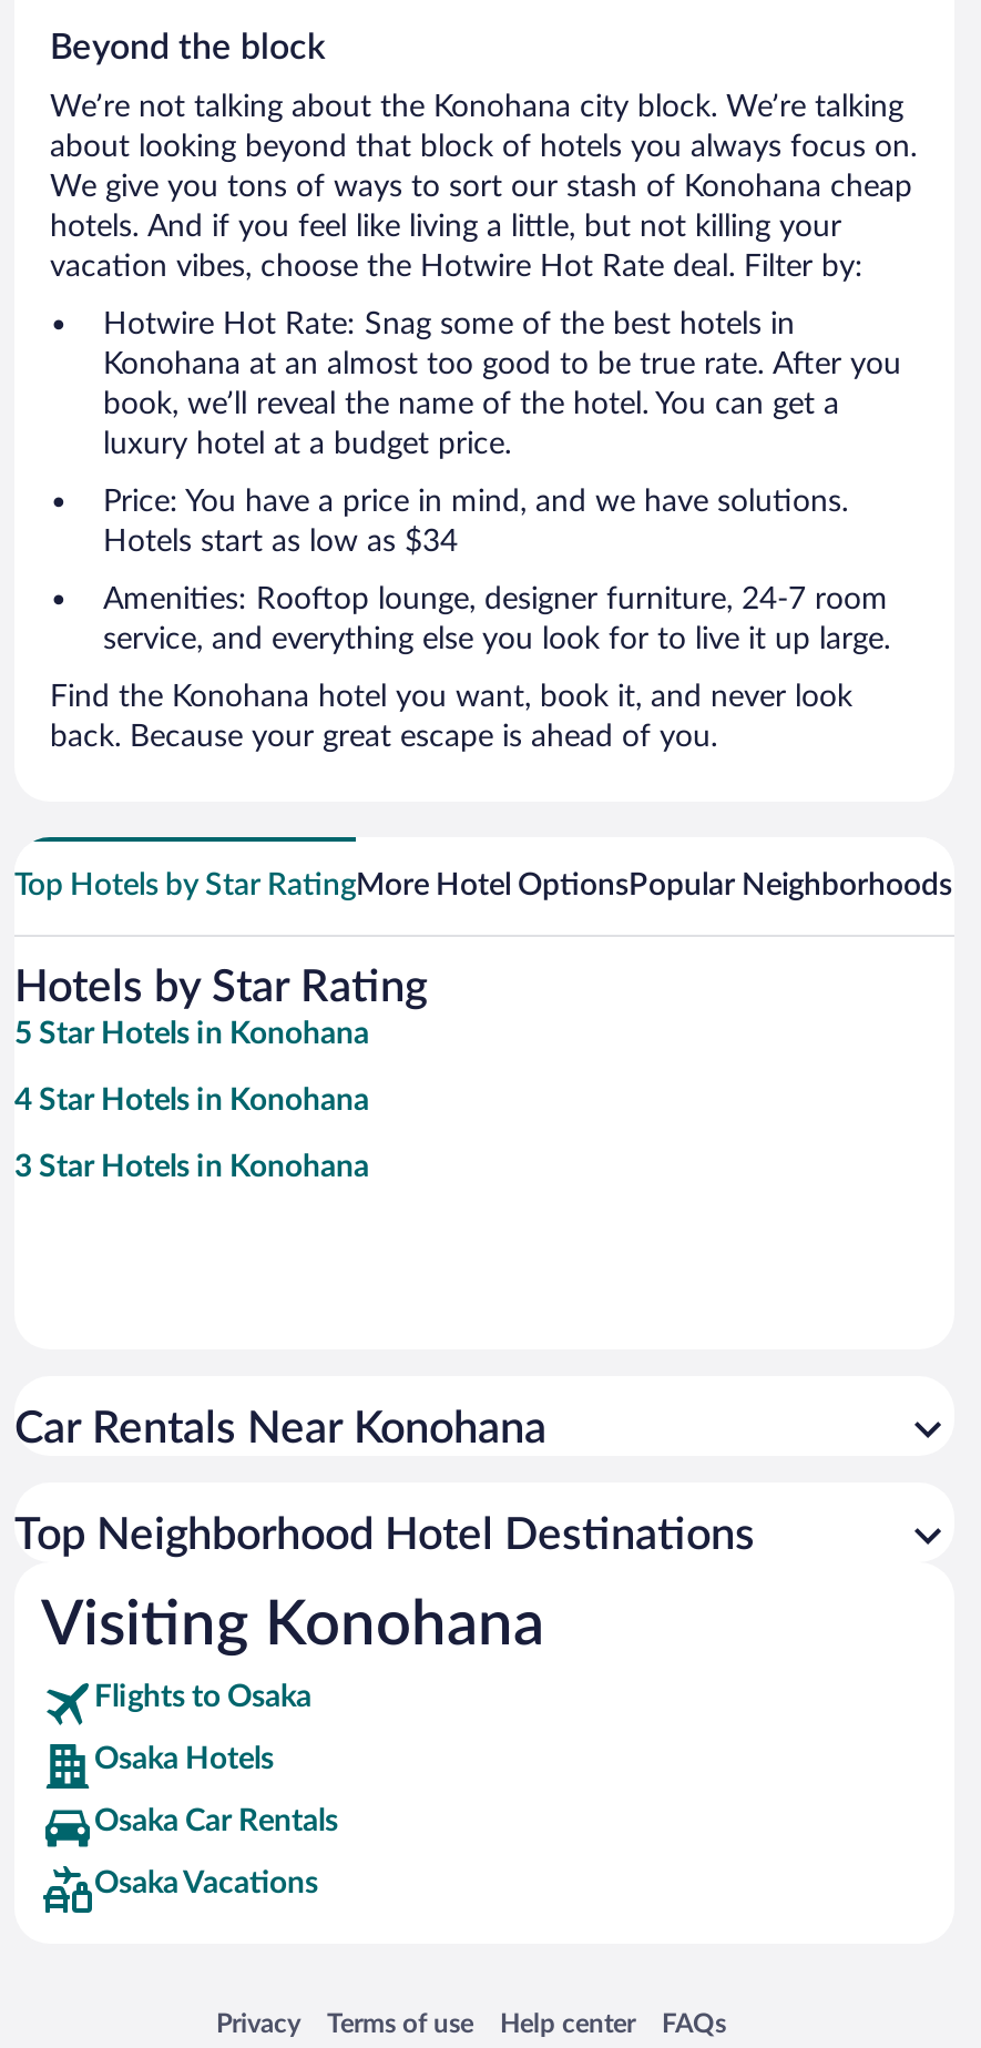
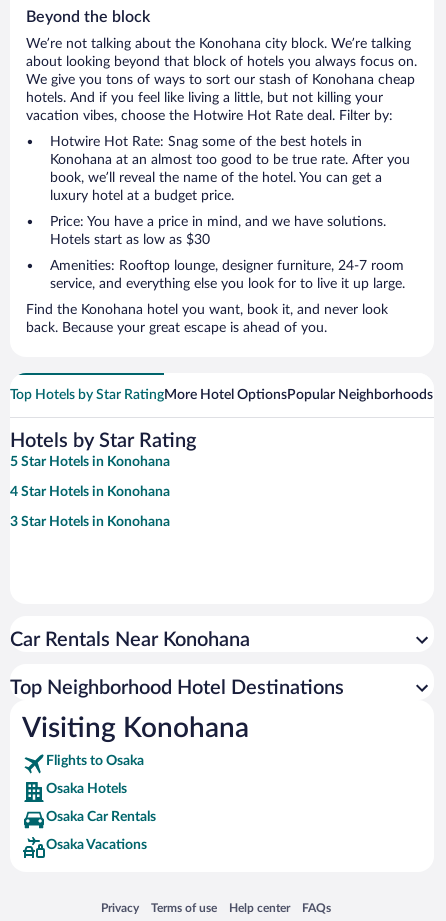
- Hotels start as low as $34
+ Hotels start as low as $30
